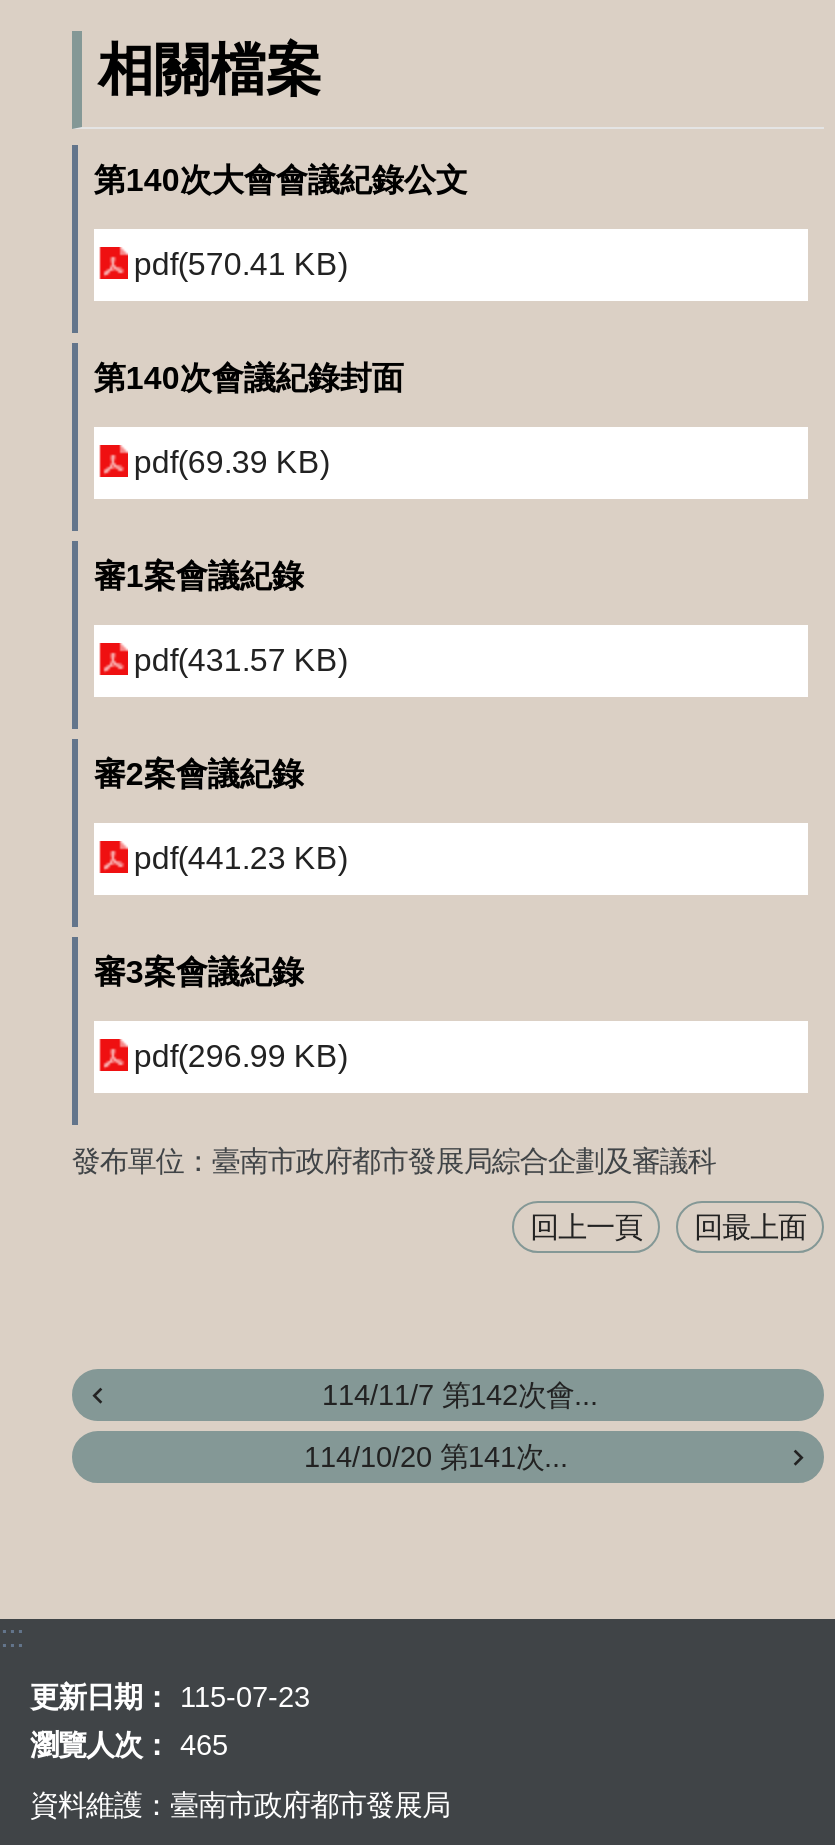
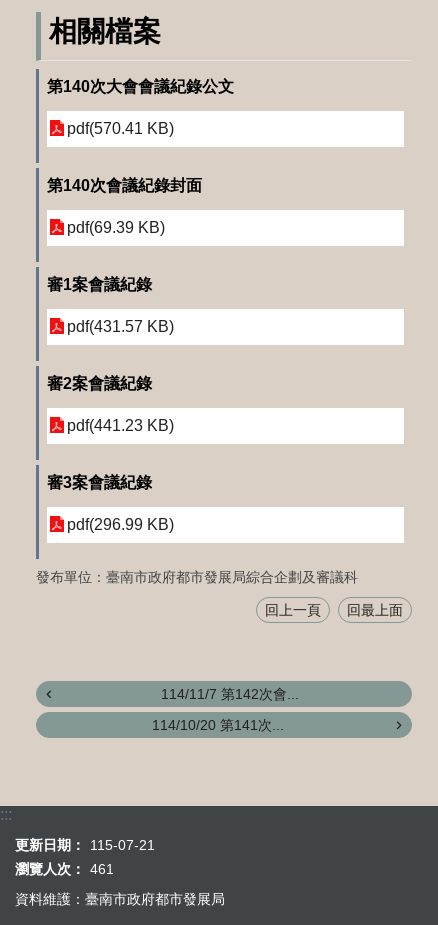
- 更新日期： 115-07-23
+ 更新日期： 115-07-21

- 瀏覽人次： 465
+ 瀏覽人次： 461
